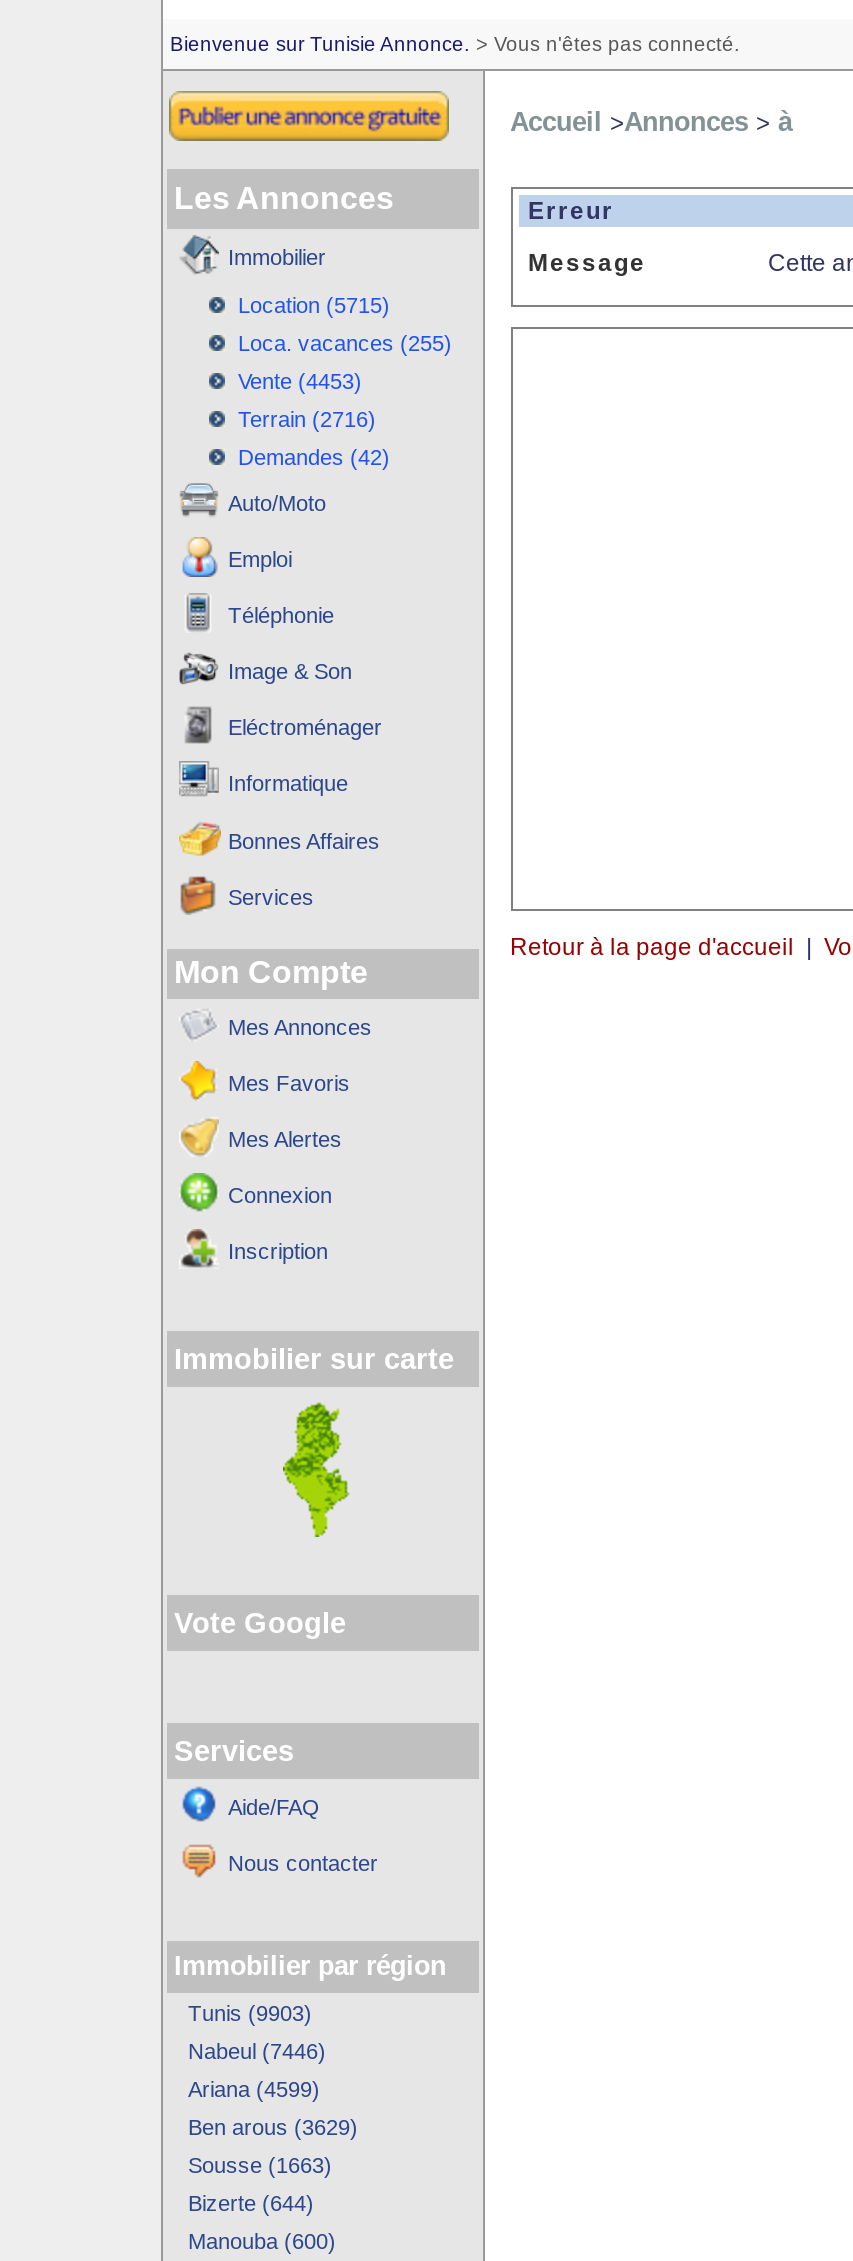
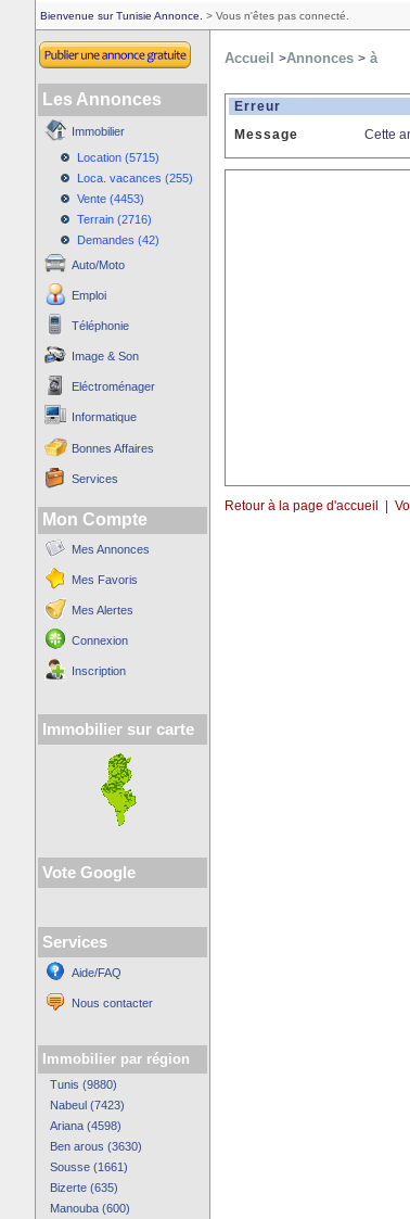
- Tunis (9903)
+ Tunis (9880)

- Nabeul (7446)
+ Nabeul (7423)

- Ariana (4599)
+ Ariana (4598)

- Ben arous (3629)
+ Ben arous (3630)

- Sousse (1663)
+ Sousse (1661)

- Bizerte (644)
+ Bizerte (635)
